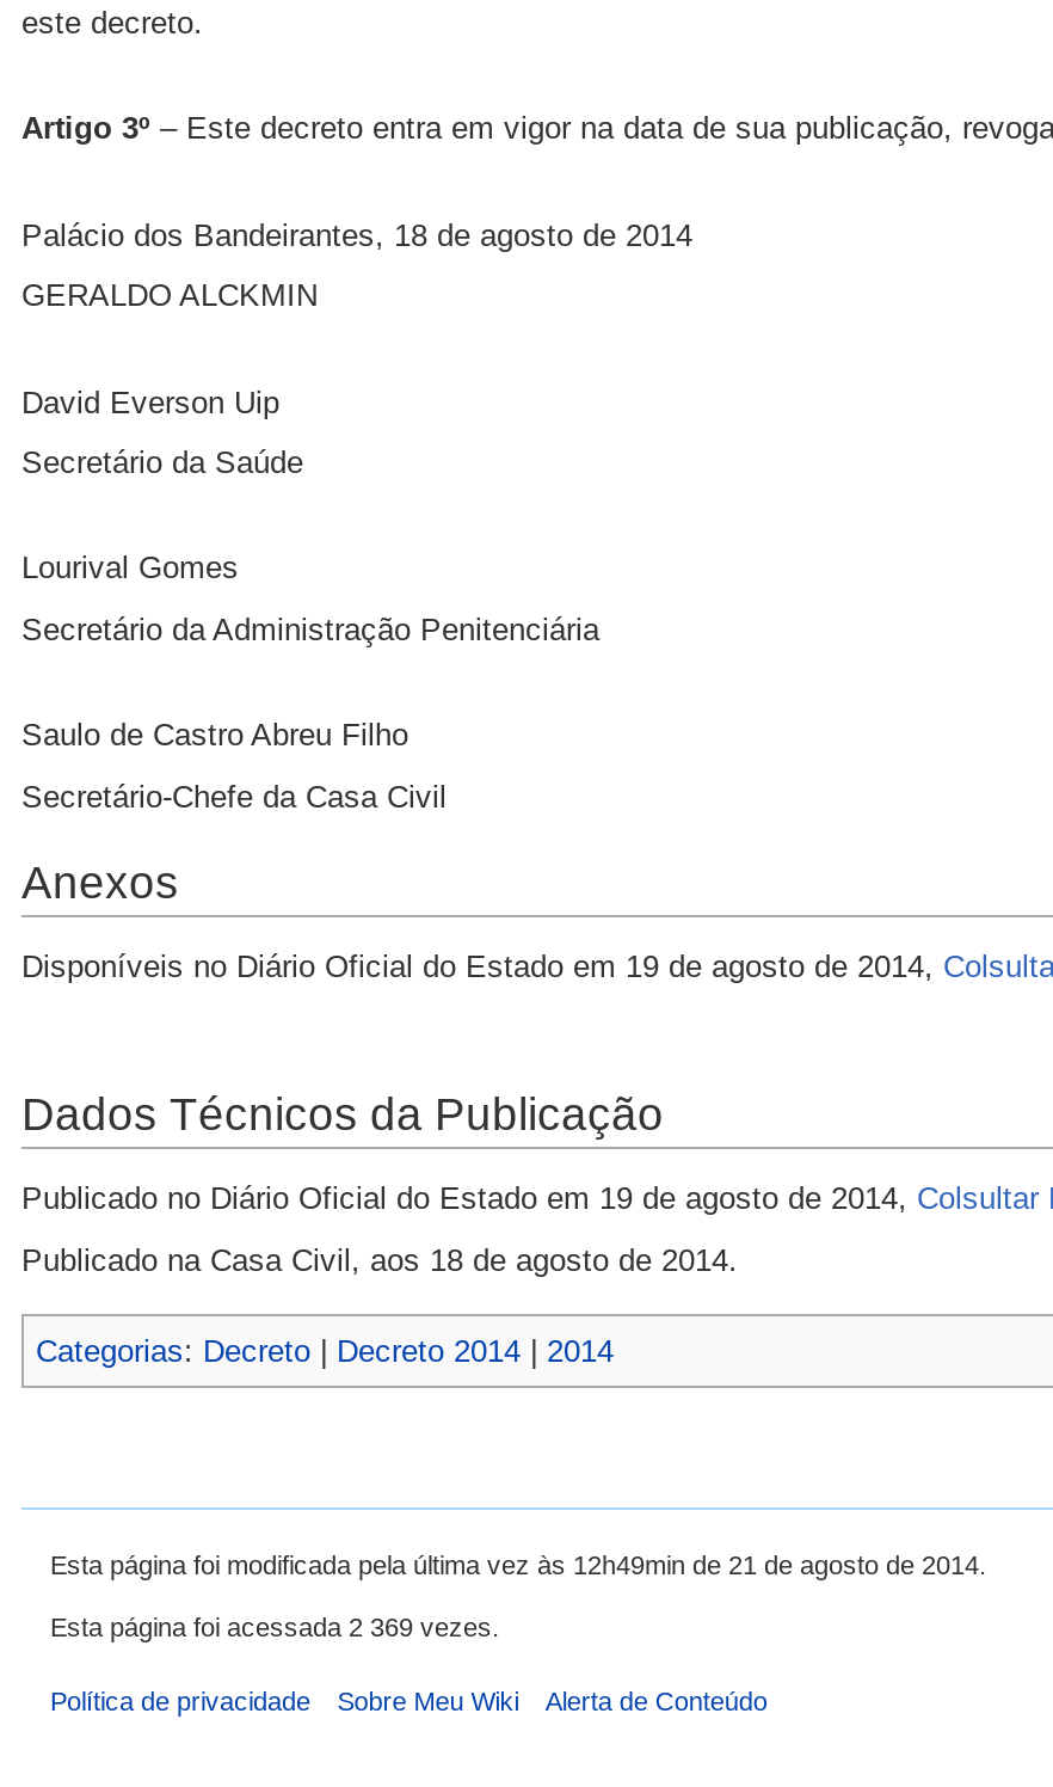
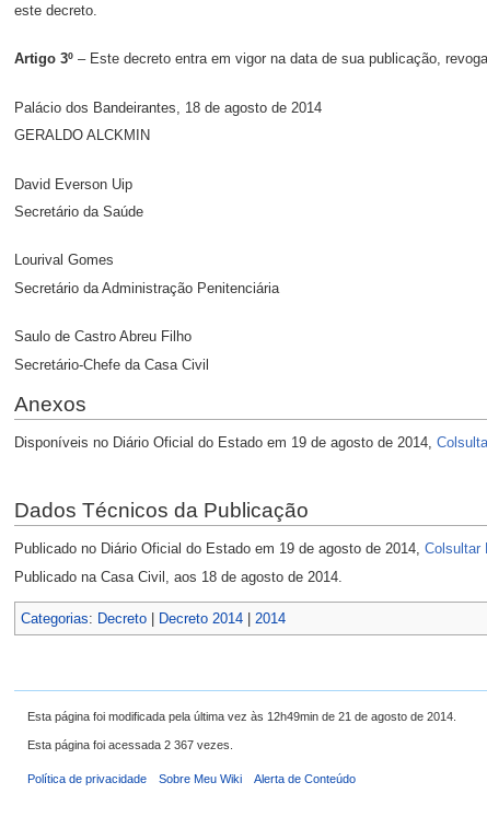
- Esta página foi acessada 2 369 vezes.
+ Esta página foi acessada 2 367 vezes.
